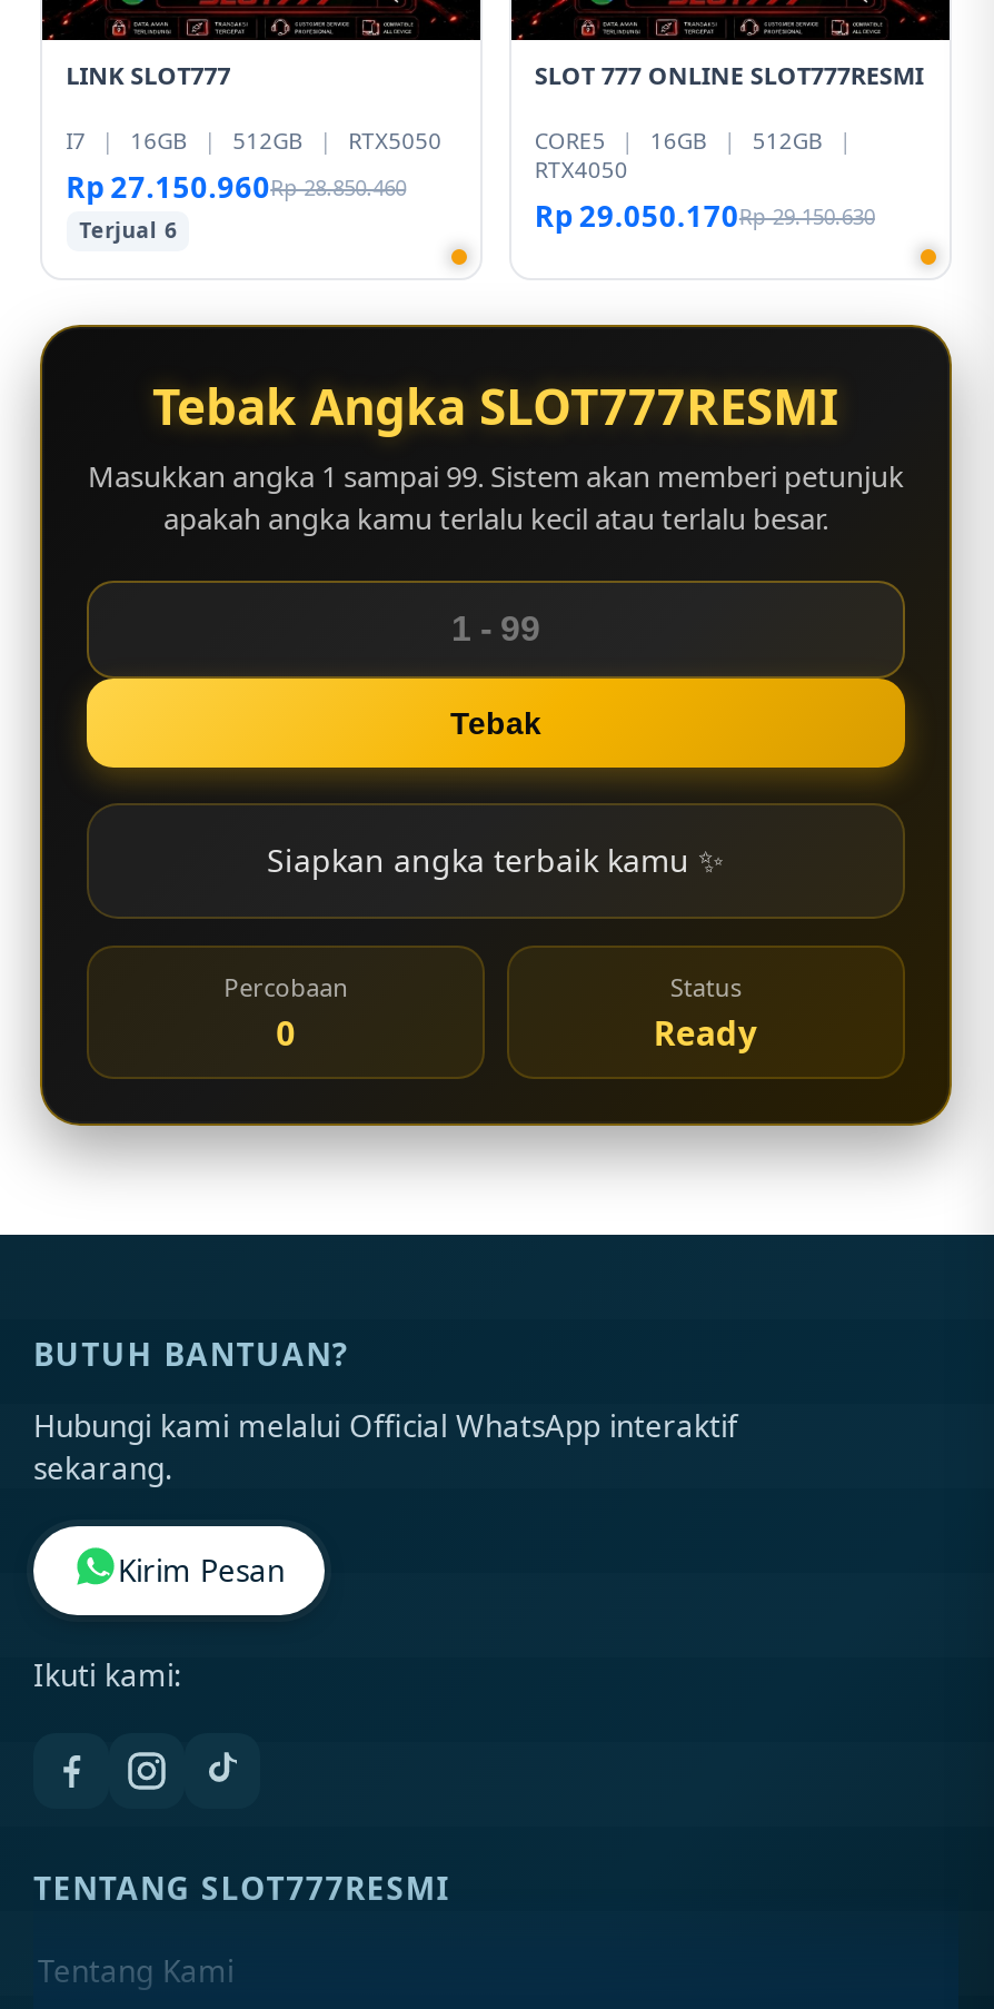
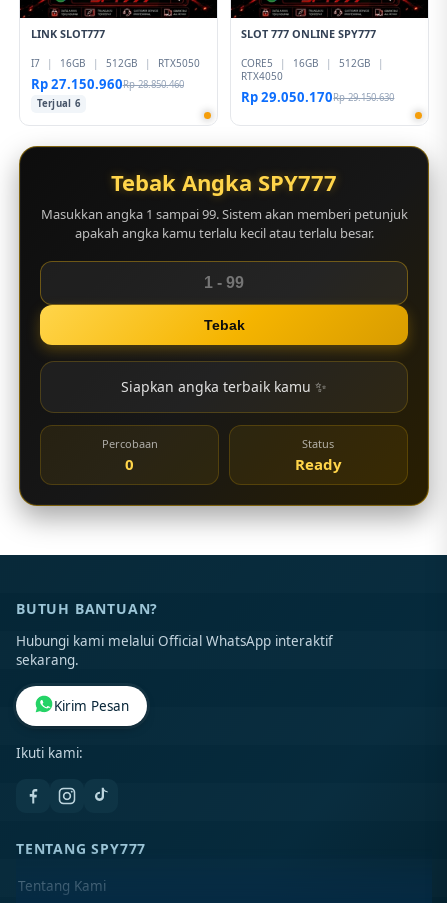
- SLOT 777 ONLINE SLOT777RESMI
+ SLOT 777 ONLINE SPY777

- Tebak Angka SLOT777RESMI
+ Tebak Angka SPY777

- TENTANG SLOT777RESMI
+ TENTANG SPY777
